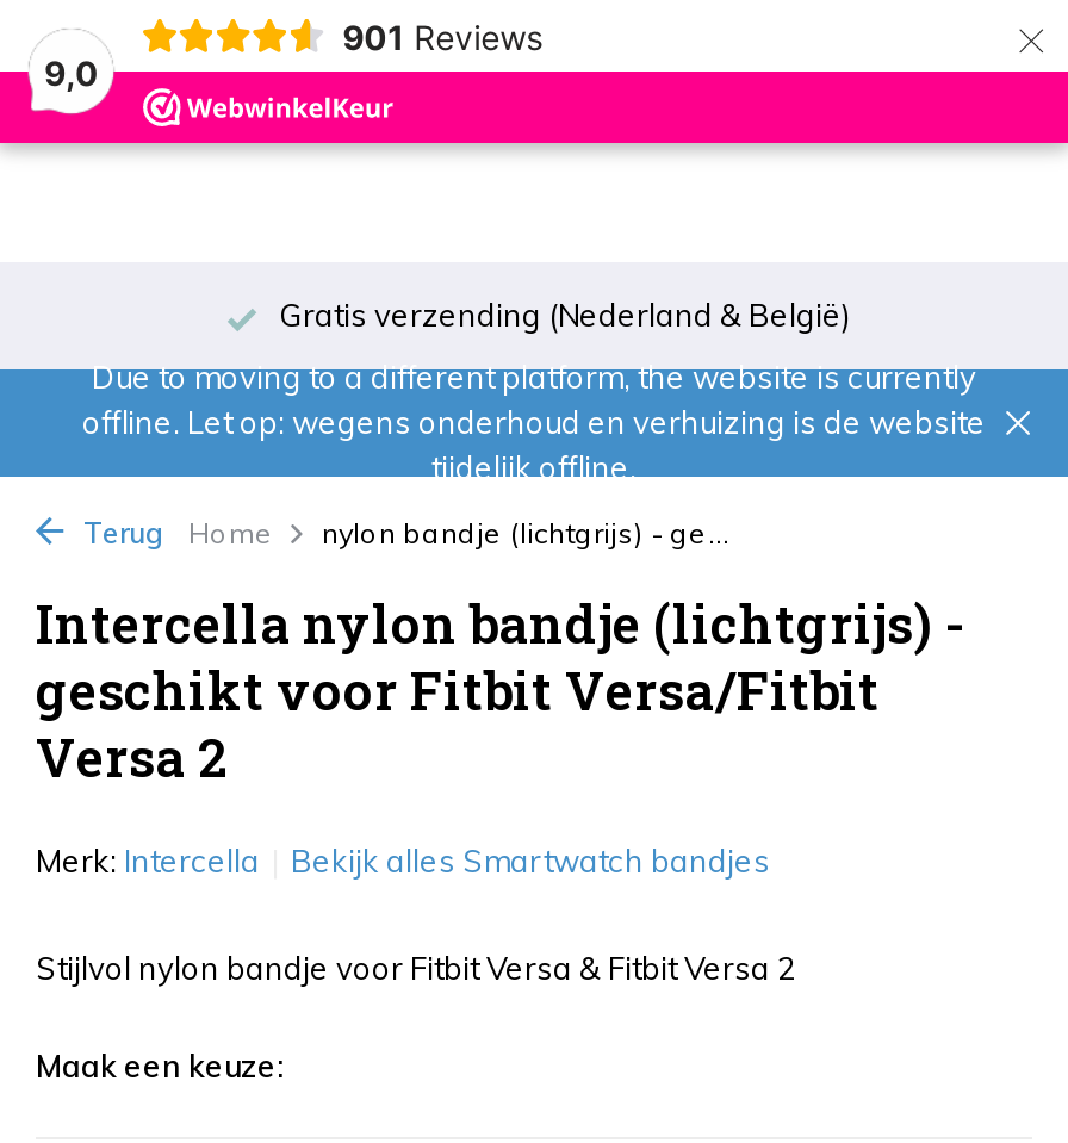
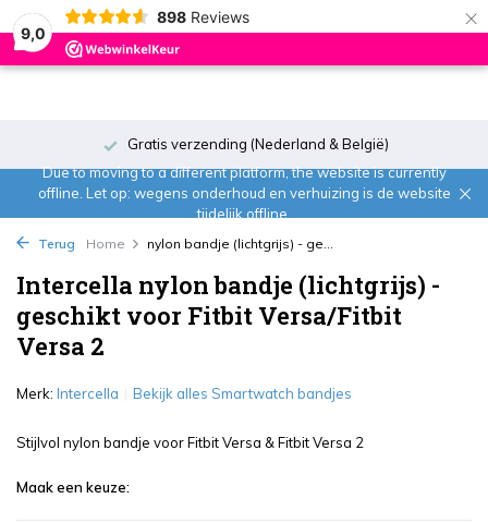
- 901 Reviews
+ 898 Reviews
